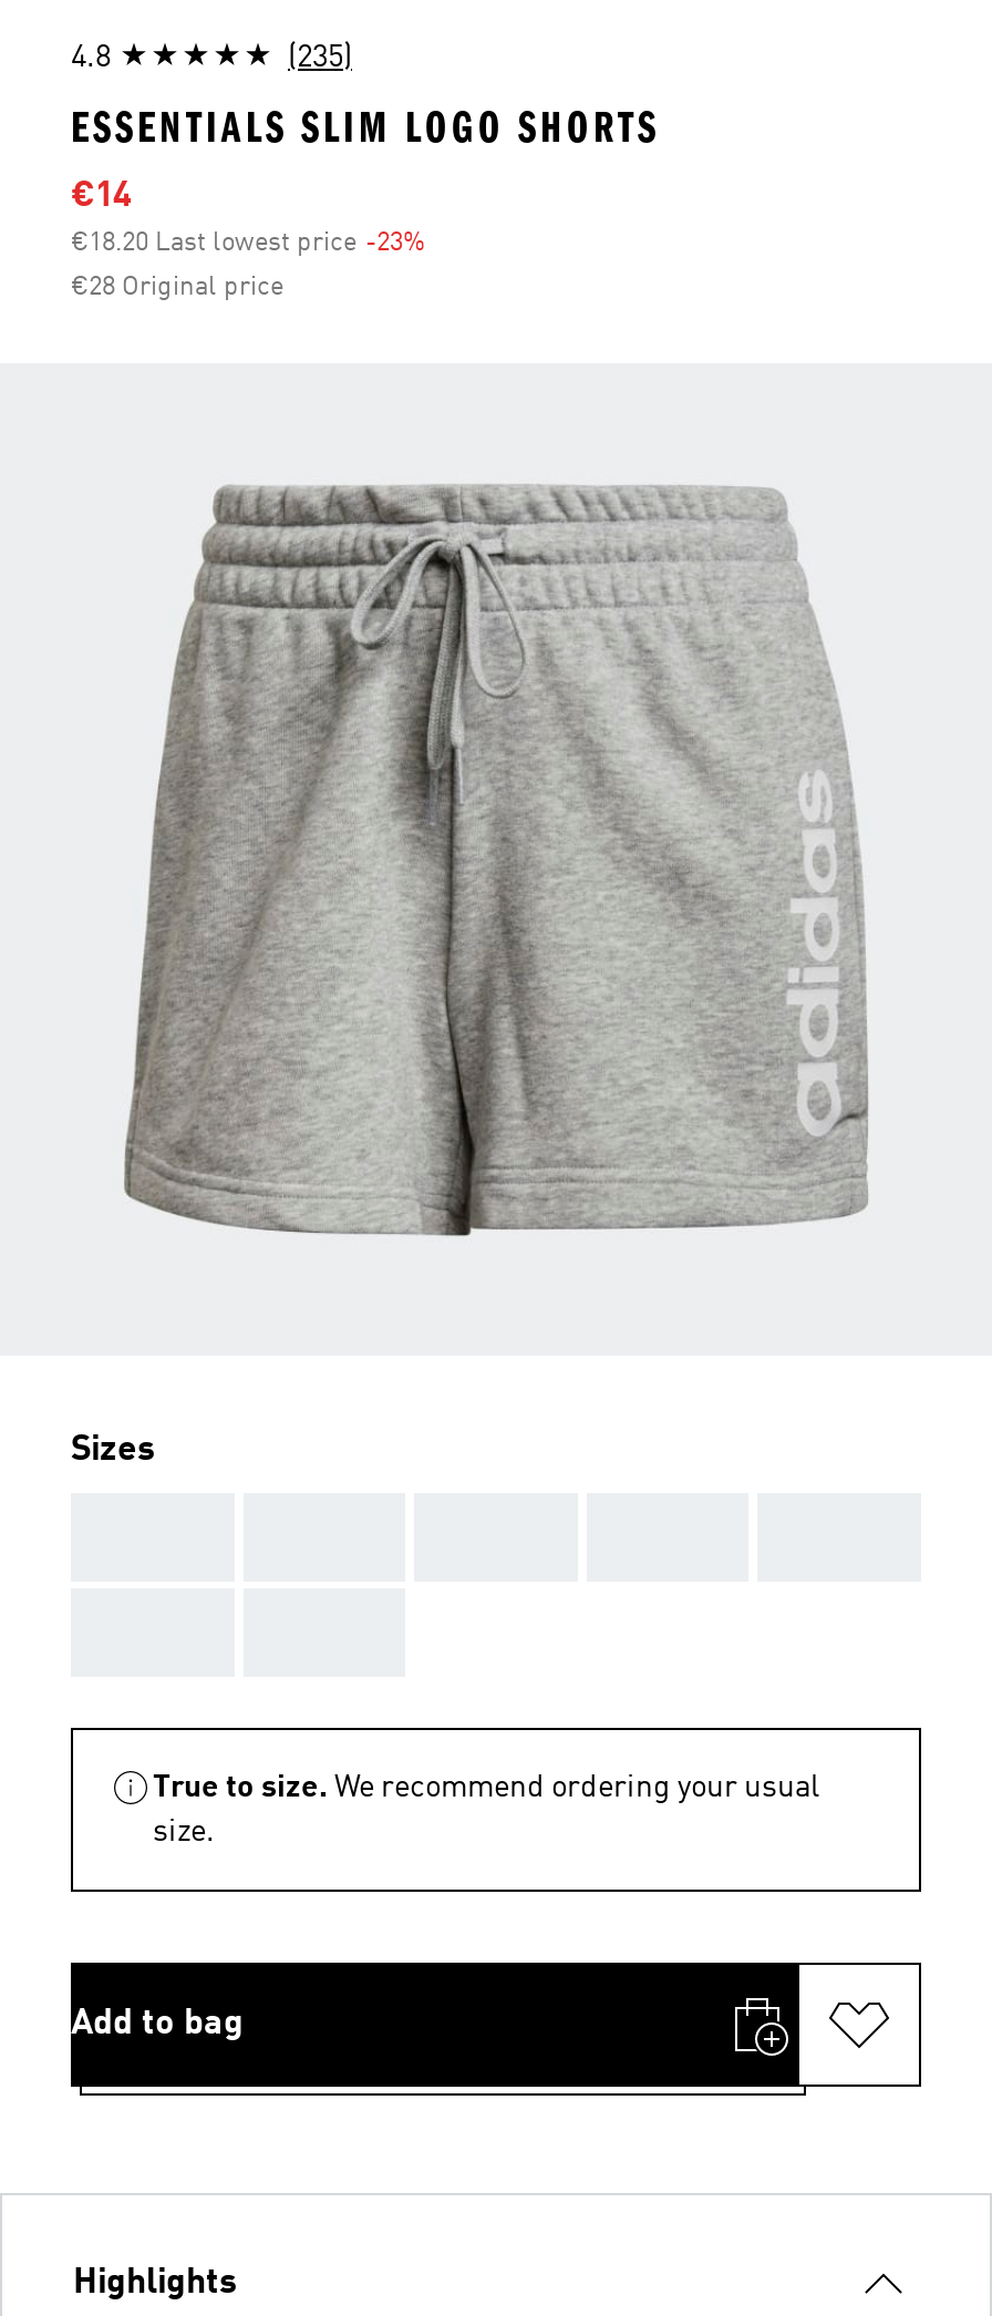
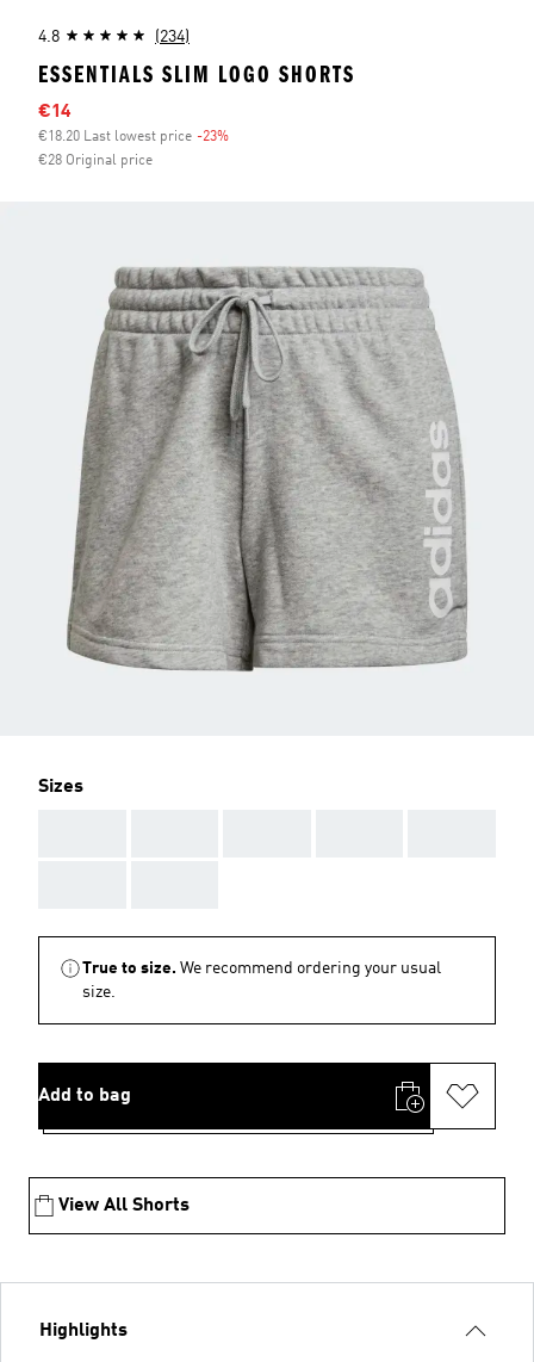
- (235)
+ (234)

+ View All Shorts
